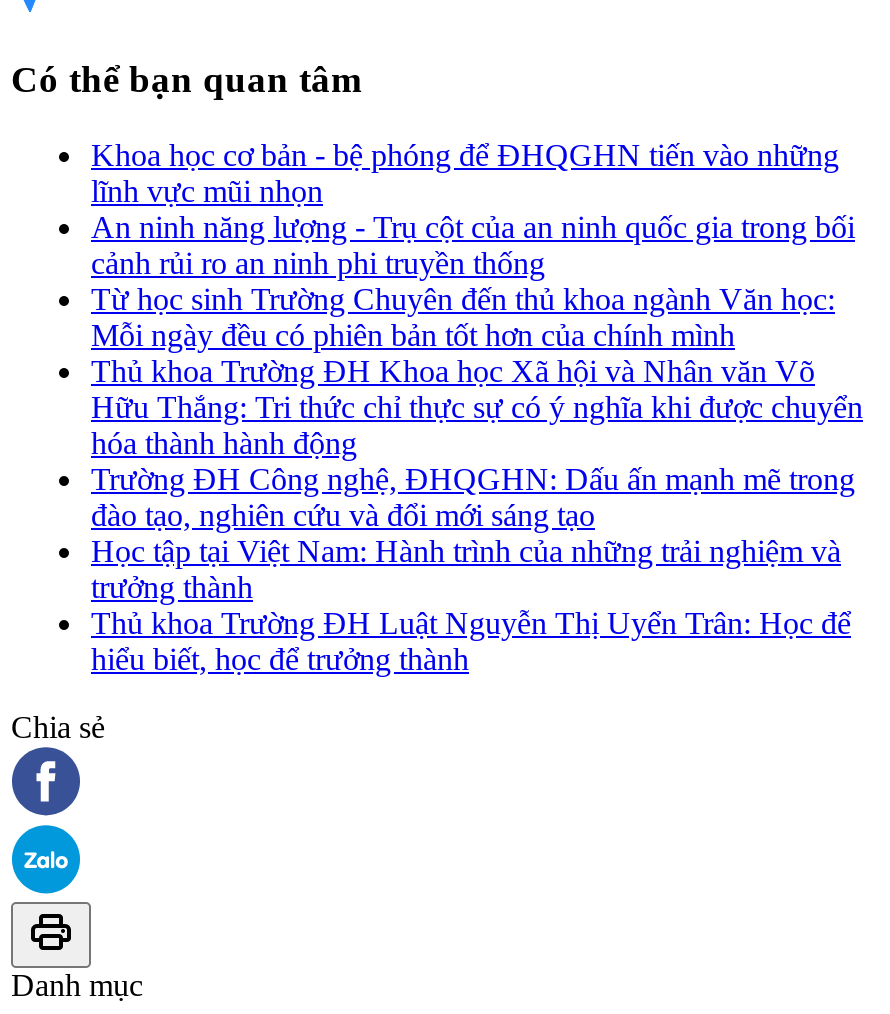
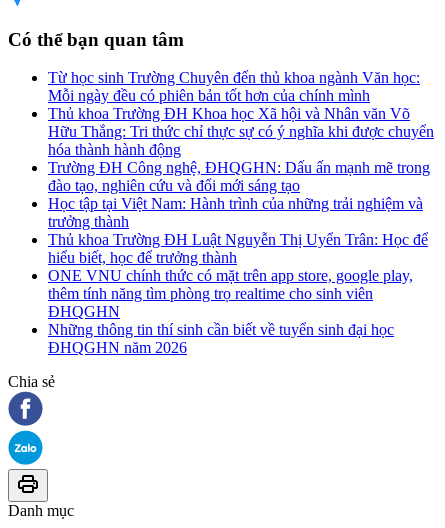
- Khoa học cơ bản - bệ phóng để ĐHQGHN tiến vào những
- lĩnh vực mũi nhọn
- An ninh năng lượng - Trụ cột của an ninh quốc gia trong bối
- cảnh rủi ro an ninh phi truyền thống

moved up: Từ học sinh Trường Chuyên đến thủ khoa ngành Văn học: | Mỗi ngày đều có phiên bản tốt hơn của chính mình | Thủ khoa Trường ĐH Khoa học Xã hội và Nhân văn Võ | ... | Thủ khoa Trường ĐH Luật Nguyễn Thị Uyển Trân: Học để | hiểu biết, học để trưởng thành

+ ONE VNU chính thức có mặt trên app store, google play,
+ thêm tính năng tìm phòng trọ realtime cho sinh viên
+ ĐHQGHN
+ Những thông tin thí sinh cần biết về tuyển sinh đại học
+ ĐHQGHN năm 2026
